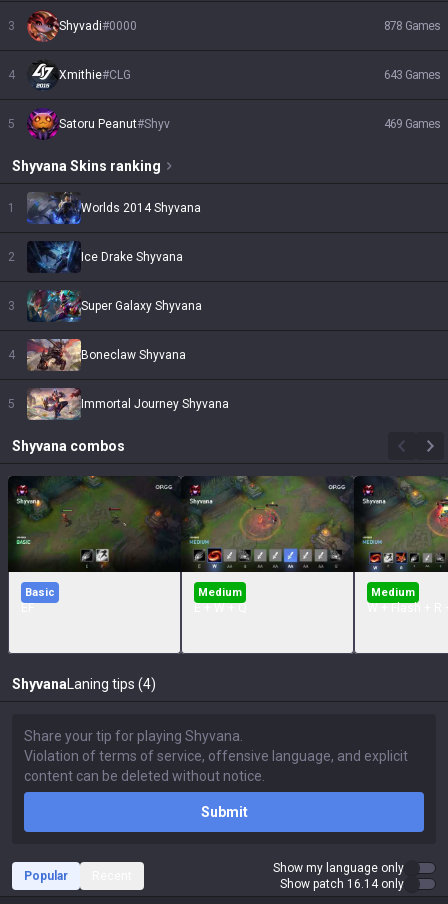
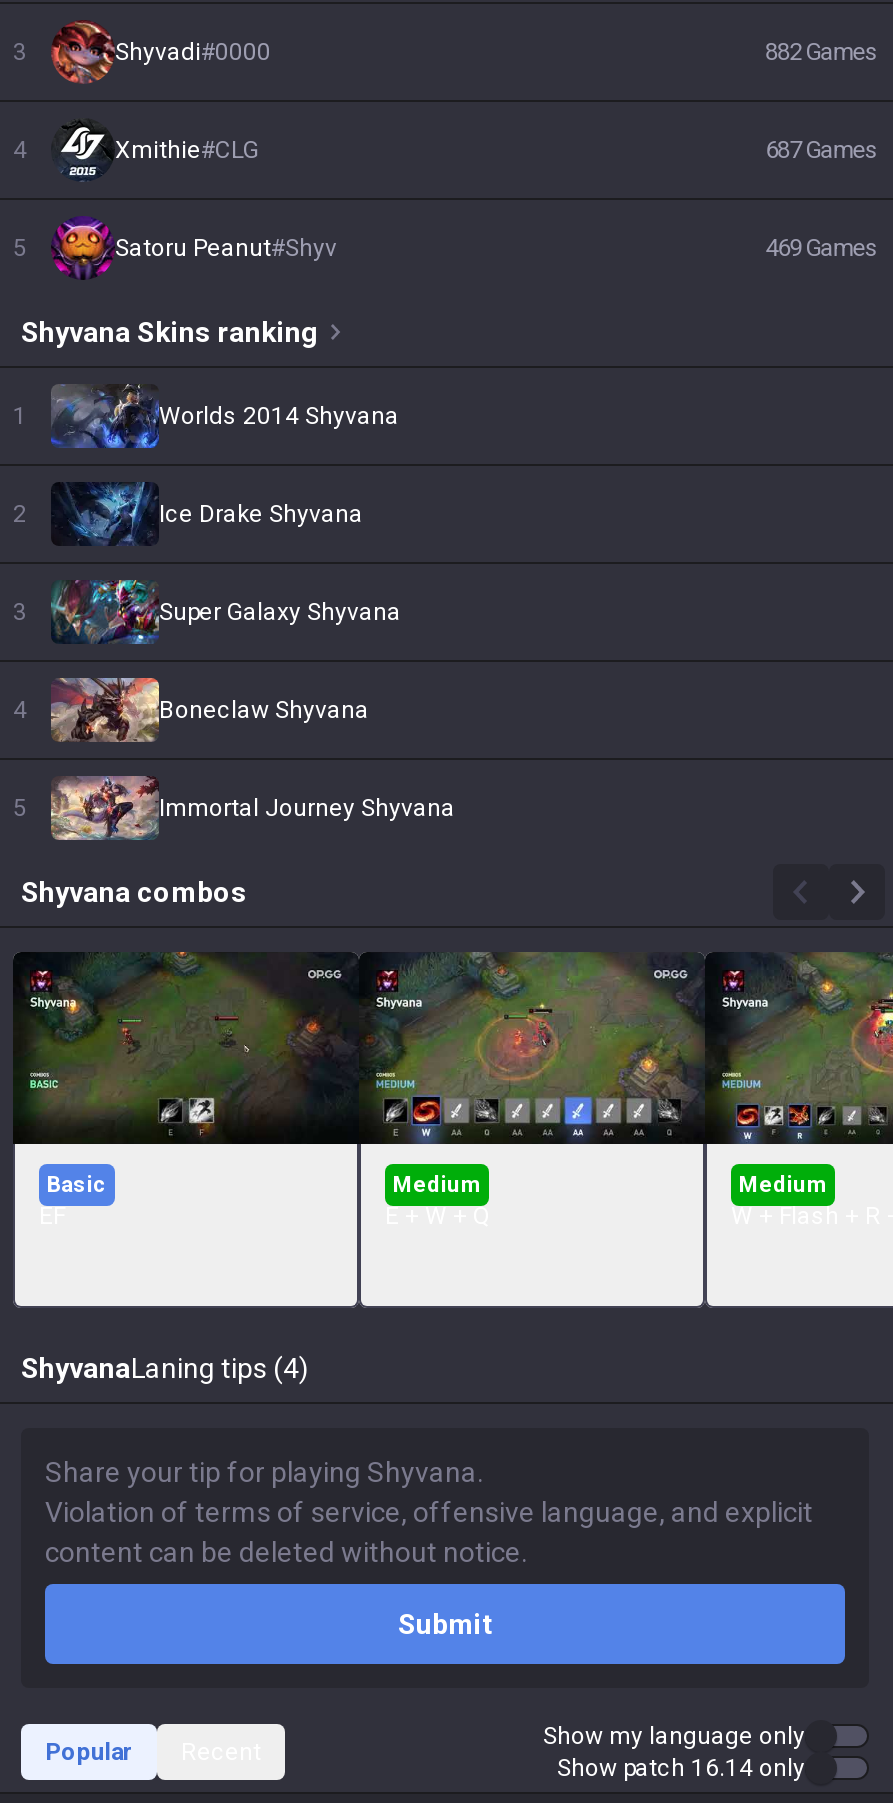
- 878 Games
+ 882 Games

- 643 Games
+ 687 Games
